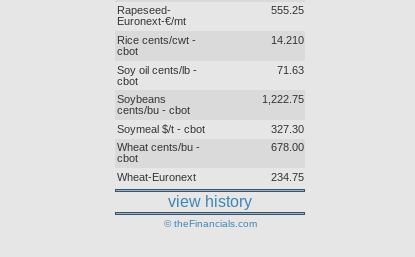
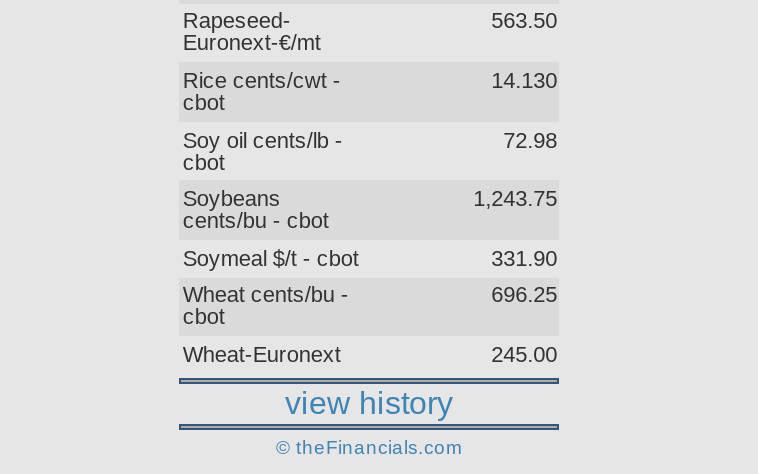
- 555.25
+ 563.50

- 14.210
+ 14.130

- 71.63
+ 72.98

- 1,222.75
+ 1,243.75

- 327.30
+ 331.90

- 678.00
+ 696.25

- 234.75
+ 245.00
